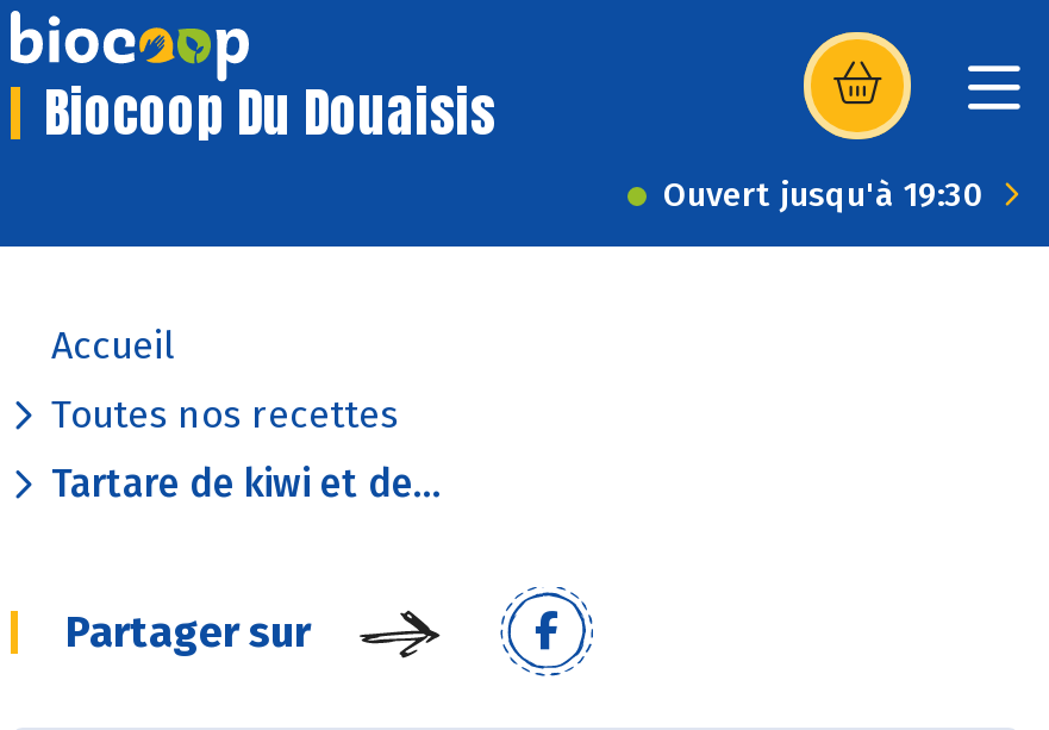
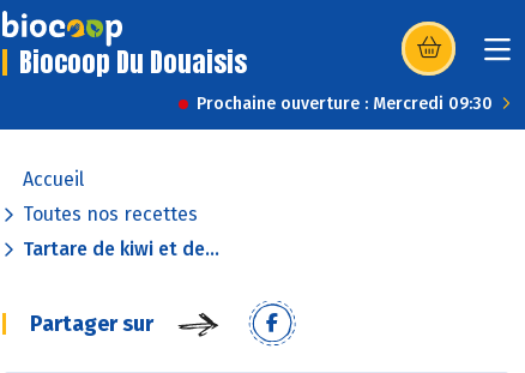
- Ouvert jusqu'à 19:30
+ Prochaine ouverture : Mercredi 09:30
